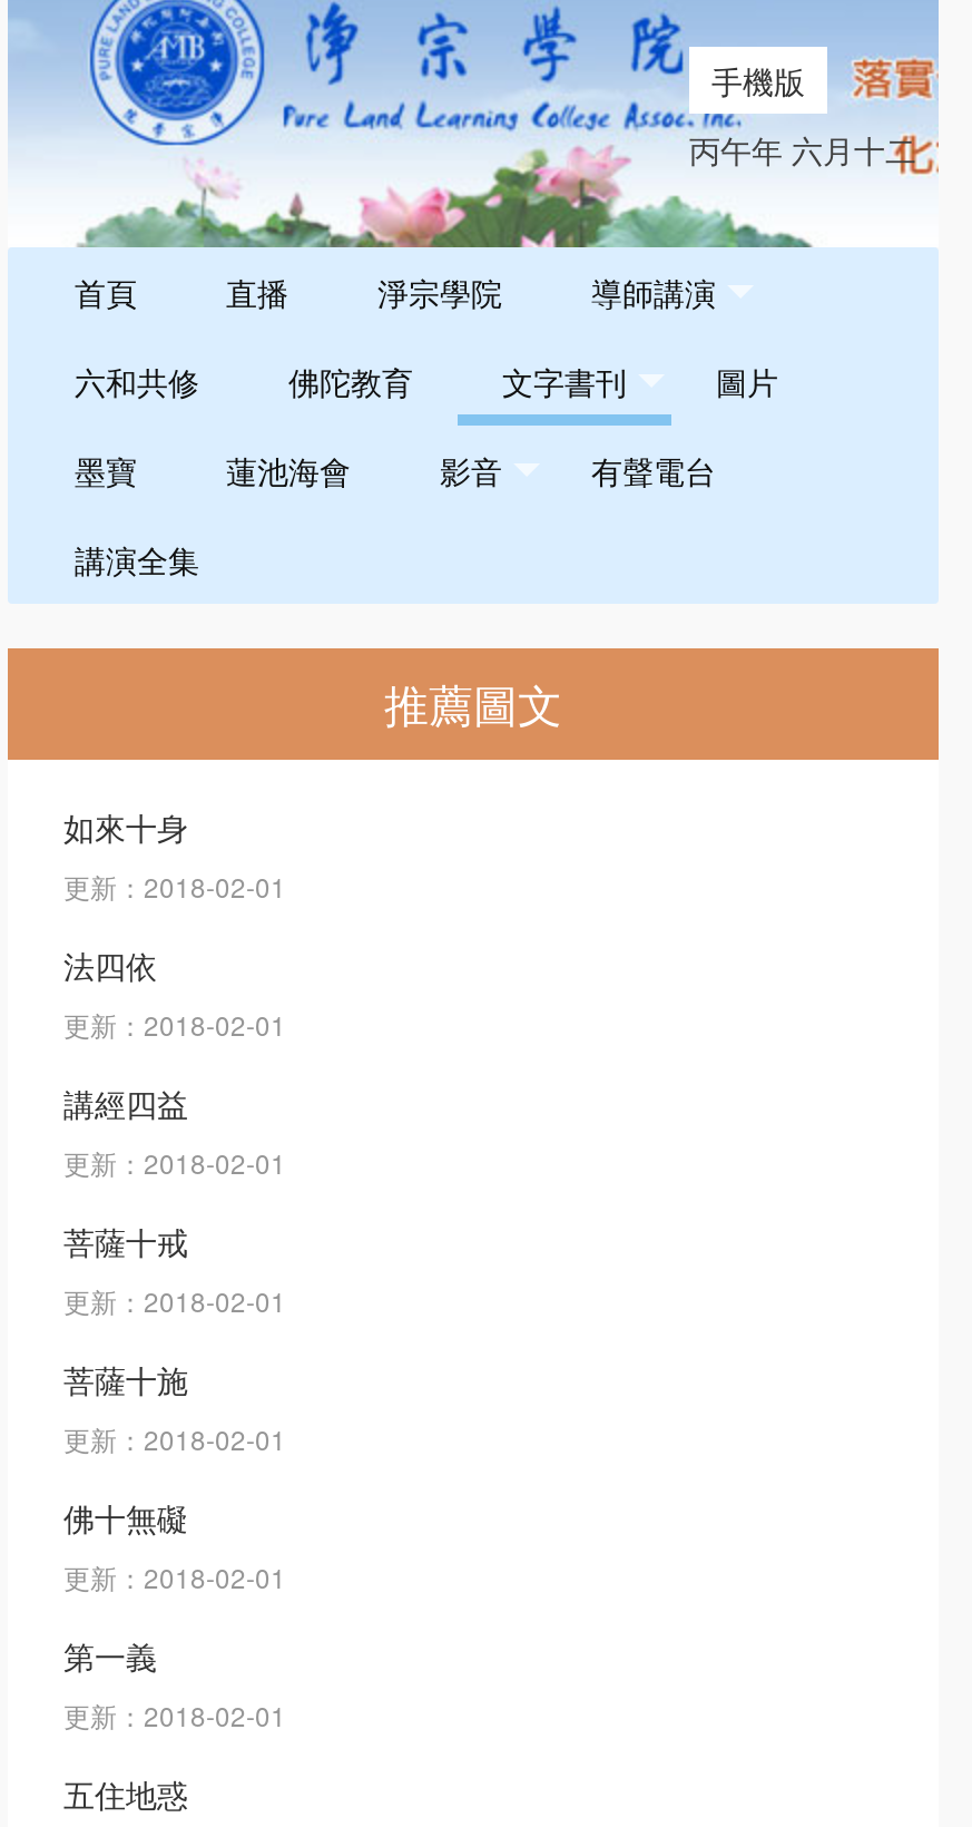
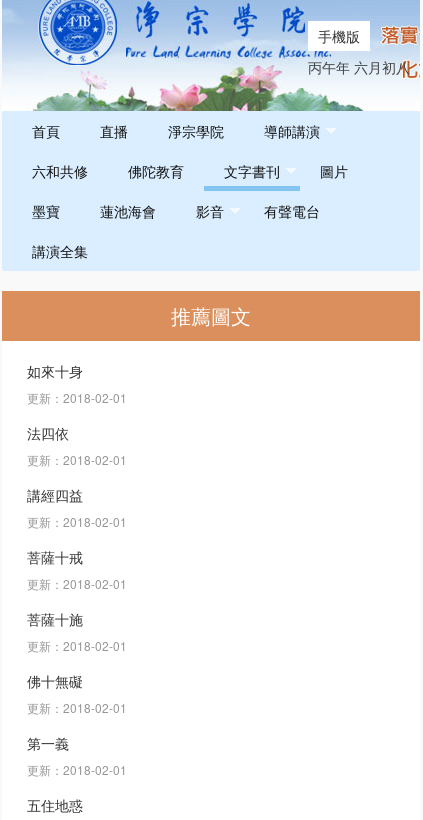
- 丙午年 六月十二
+ 丙午年 六月初八
